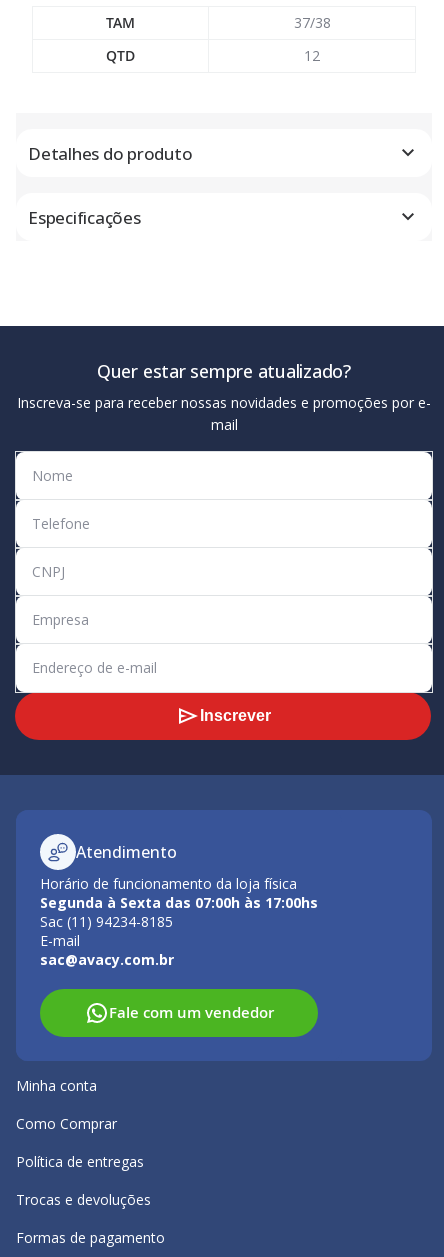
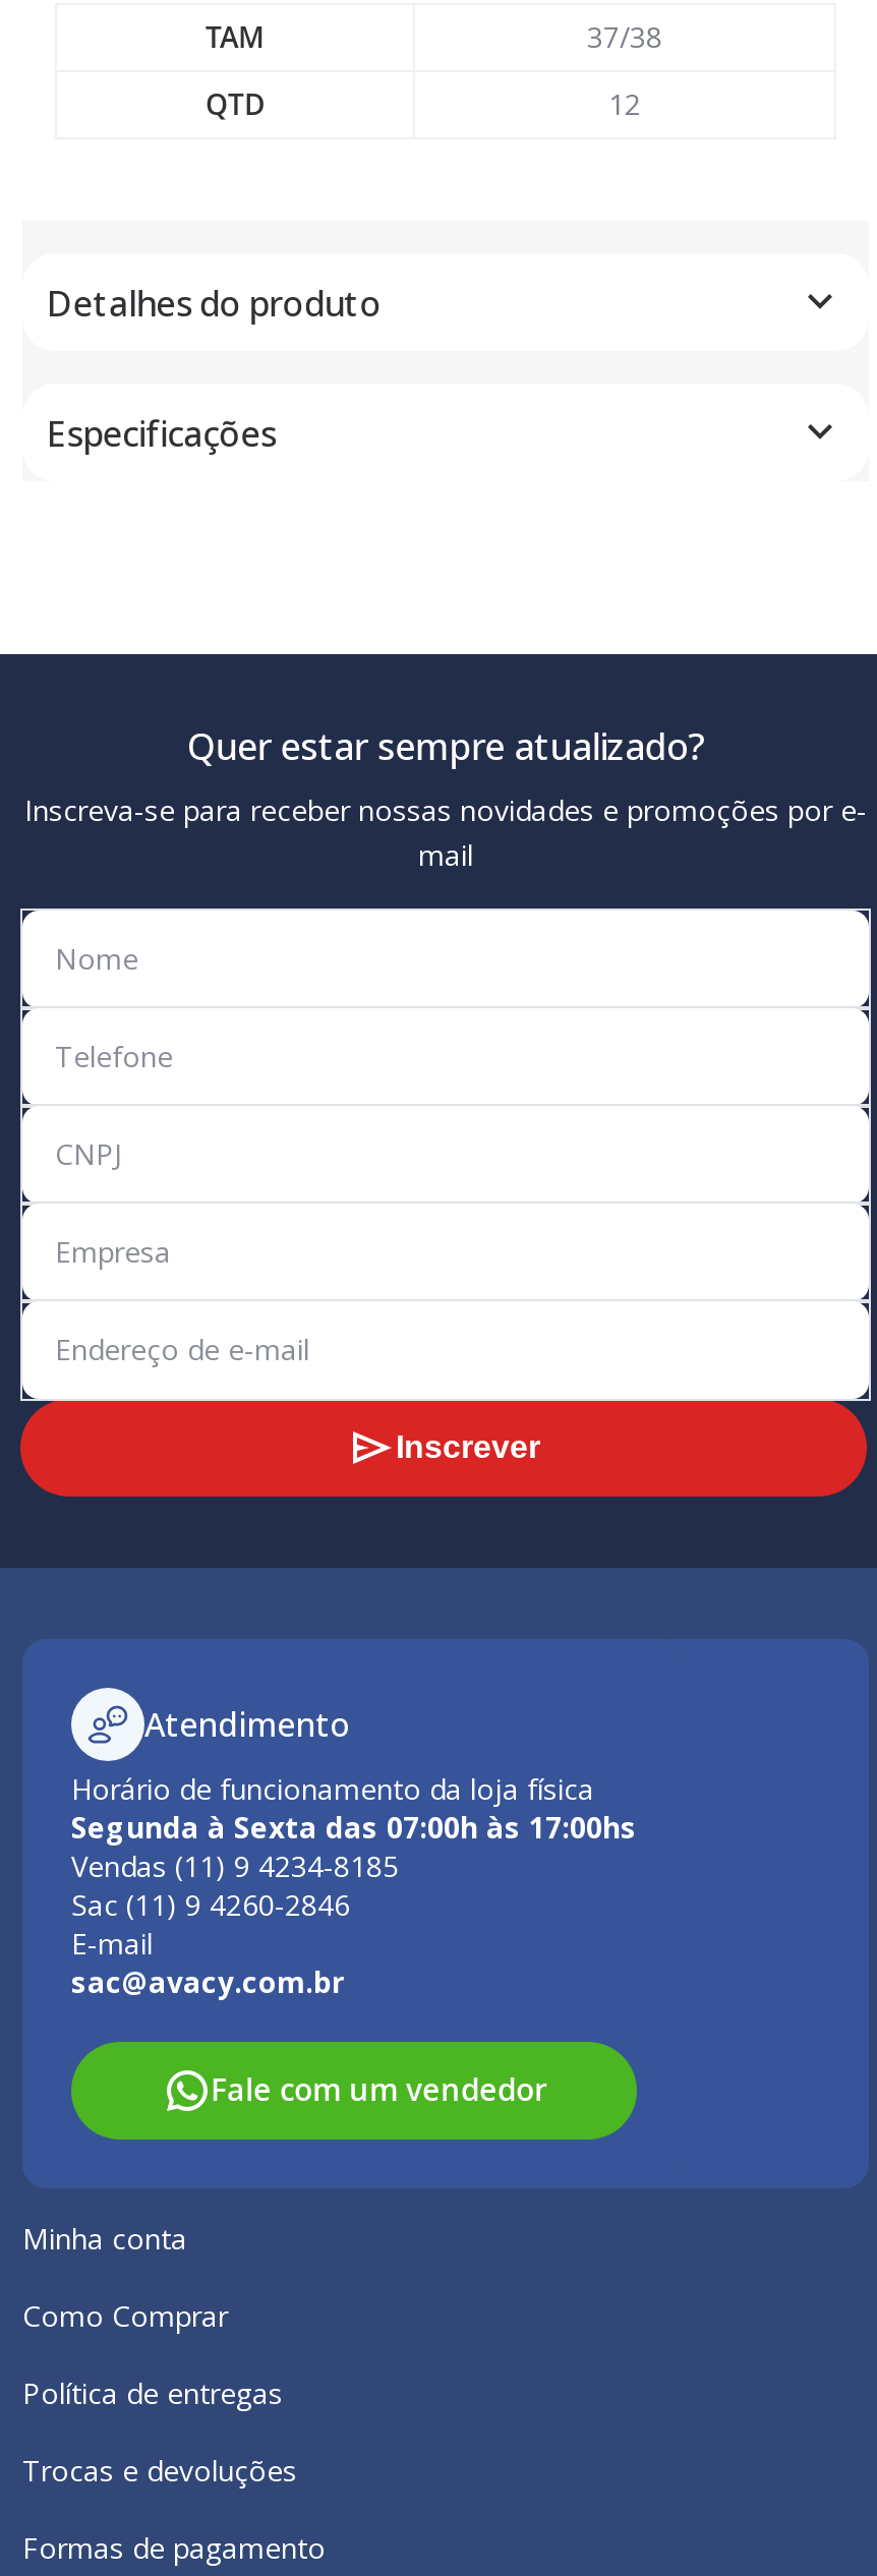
- Sac (11) 94234-8185
+ Vendas (11) 9 4234-8185
+ Sac (11) 9 4260-2846
